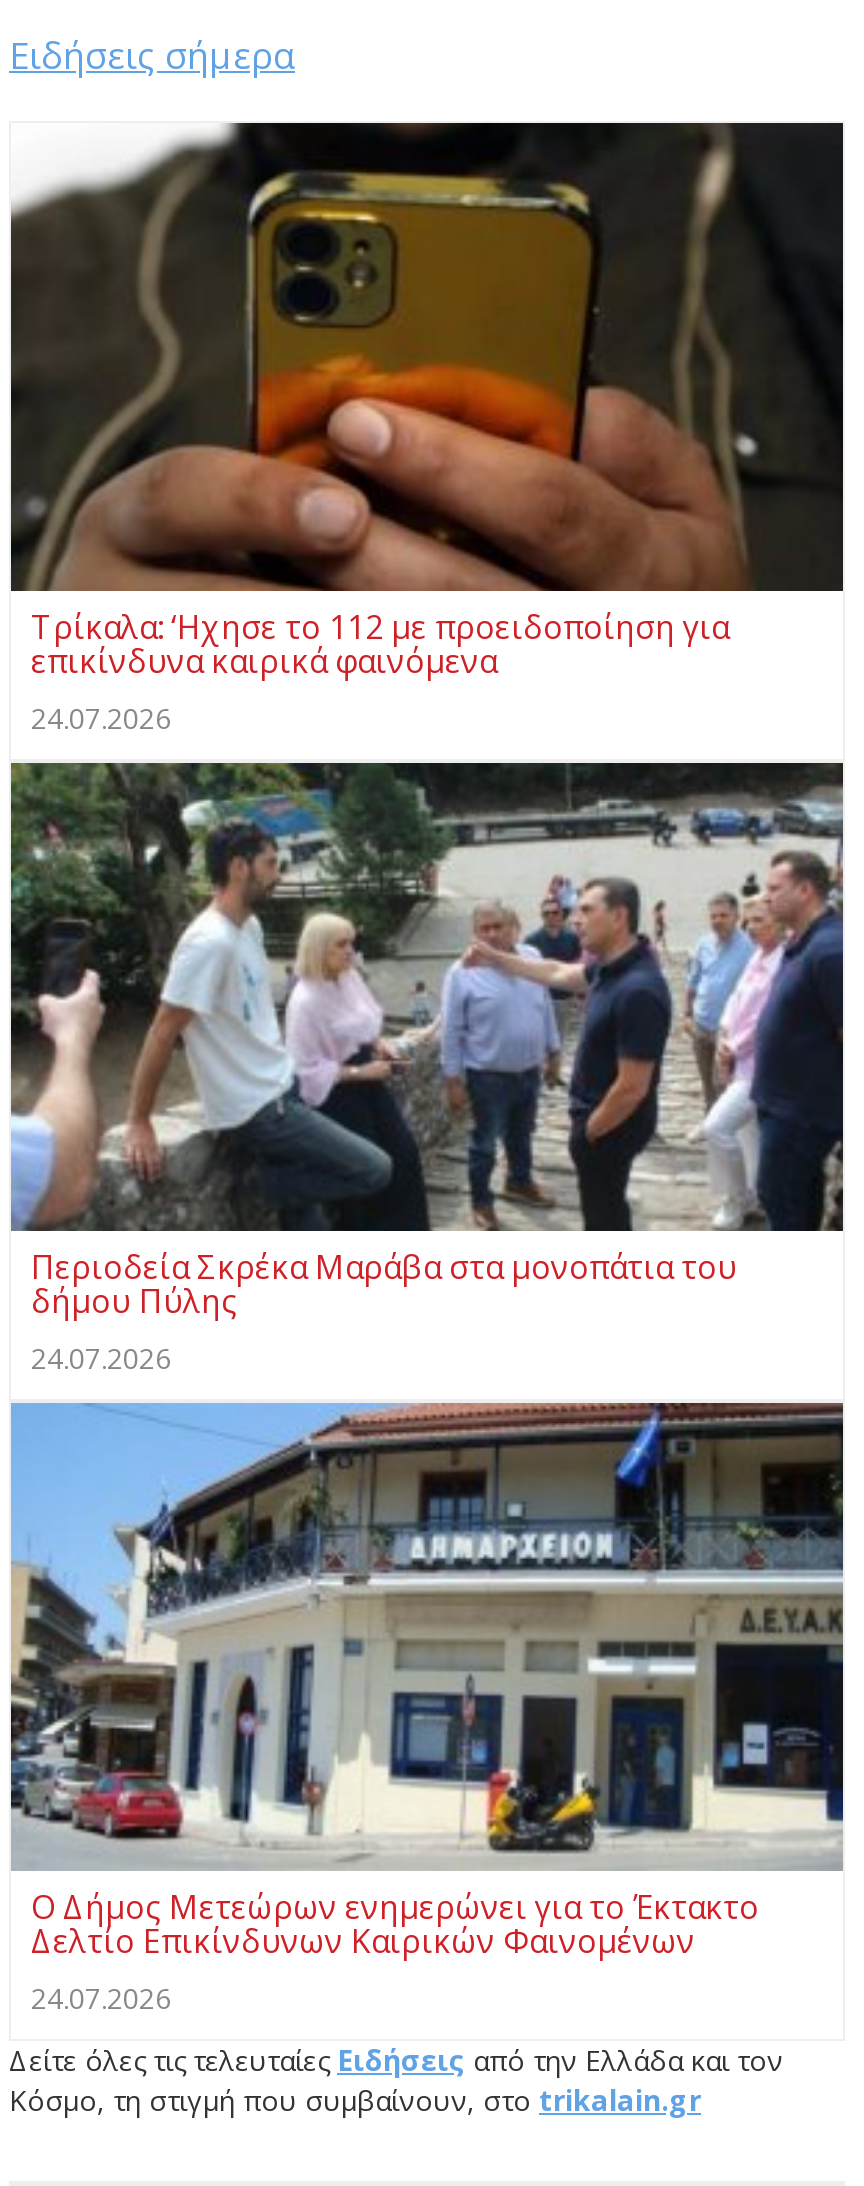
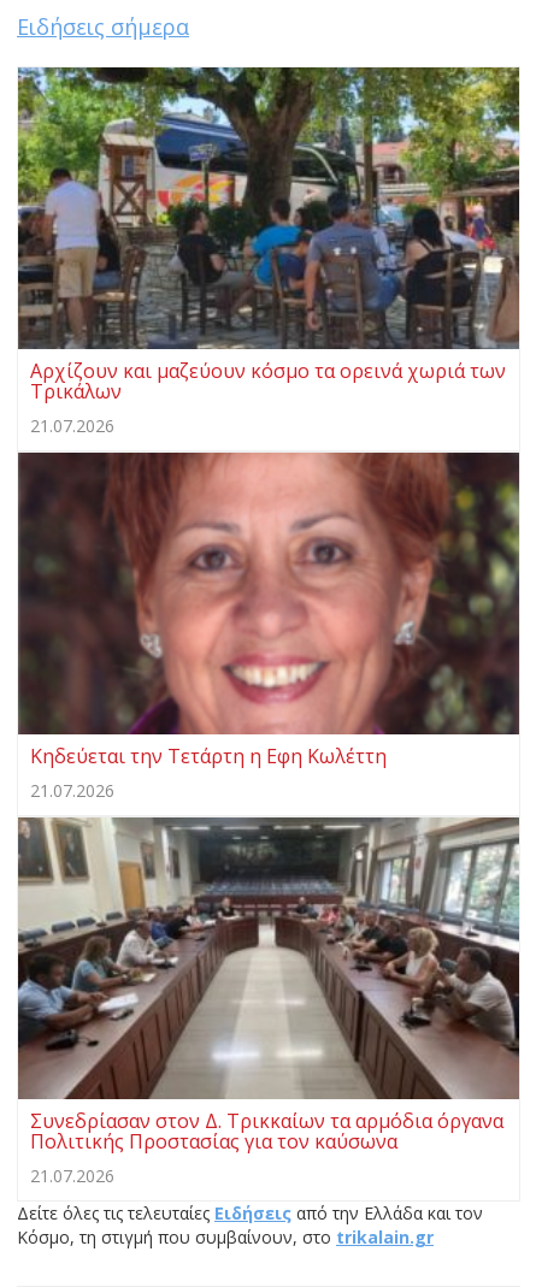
- [image]
- Τρίκαλα: ‘Ηχησε το 112 με προειδοποίηση για
- επικίνδυνα καιρικά φαινόμενα
- 24.07.2026
+ [image]
+ Αρχίζουν και μαζεύουν κόσμο τα ορεινά χωριά των
+ Τρικάλων
+ 21.07.2026

- [image]
- Περιοδεία Σκρέκα Μαράβα στα μονοπάτια του
- δήμου Πύλης
- 24.07.2026
+ [image]
+ Κηδεύεται την Τετάρτη η Εφη Κωλέττη
+ 21.07.2026

- [image]
- Ο Δήμος Μετεώρων ενημερώνει για το Έκτακτο
- Δελτίο Επικίνδυνων Καιρικών Φαινομένων
- 24.07.2026
+ [image]
+ Συνεδρίασαν στον Δ. Τρικκαίων τα αρμόδια όργανα
+ Πολιτικής Προστασίας για τον καύσωνα
+ 21.07.2026
